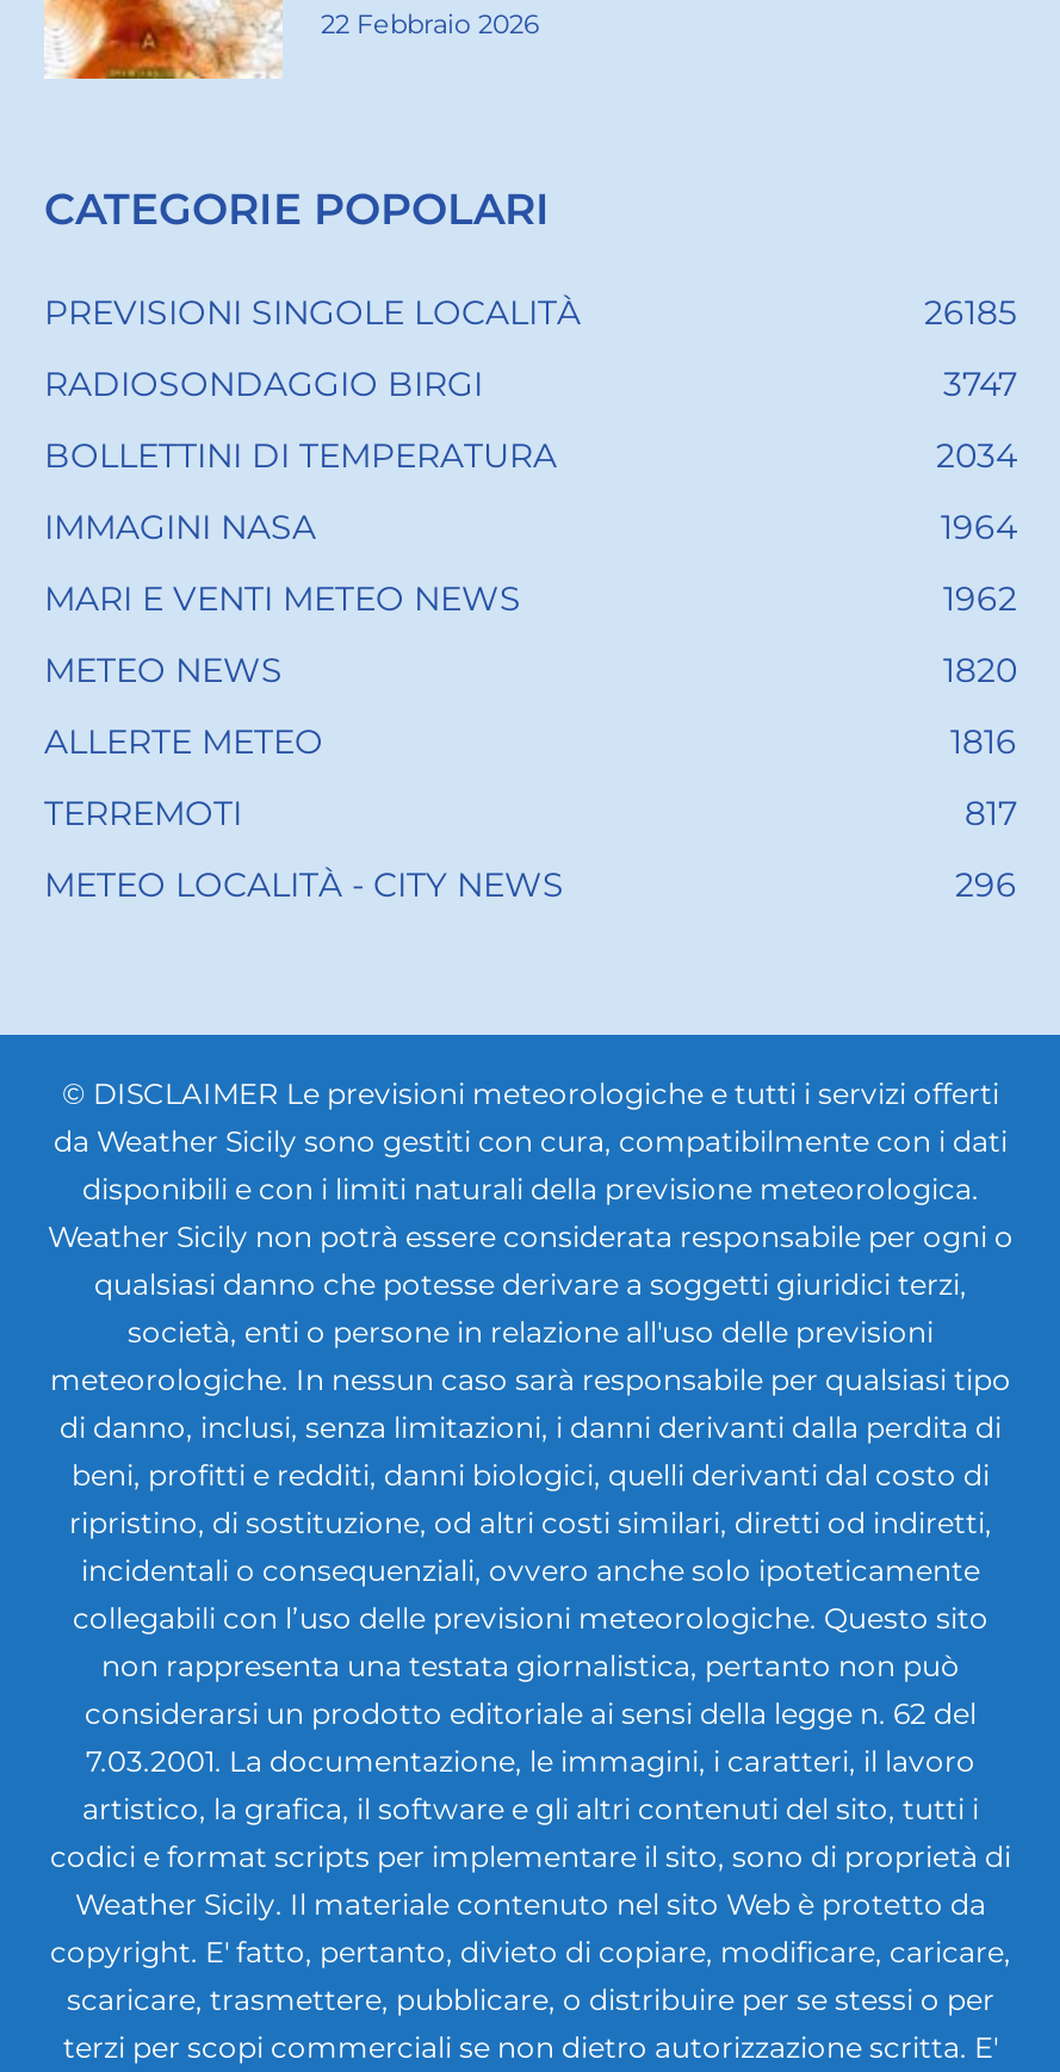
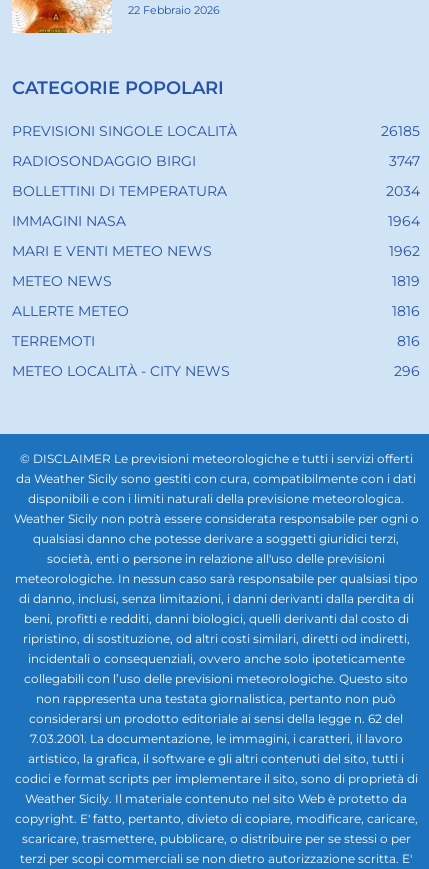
- 1820
+ 1819

- 817
+ 816
